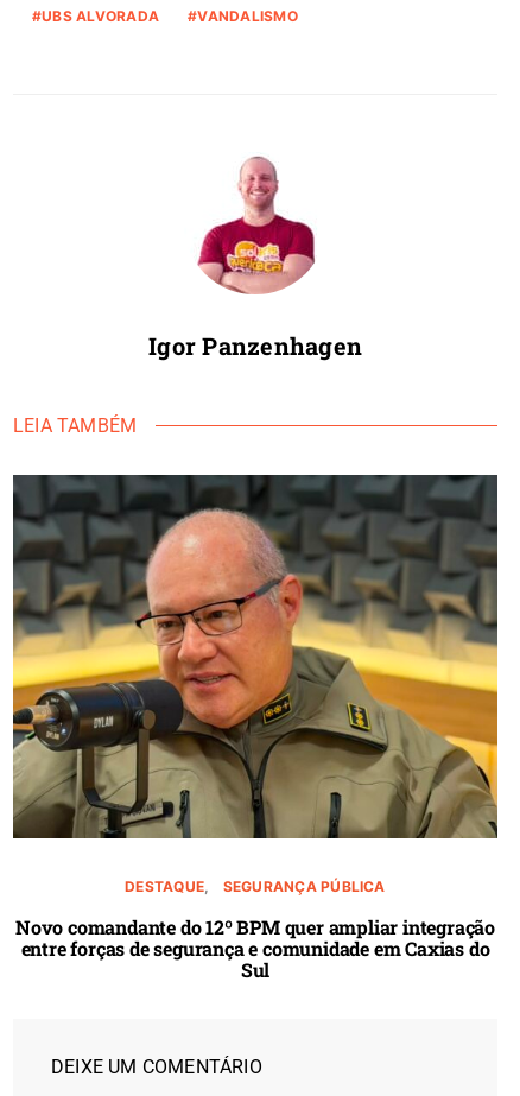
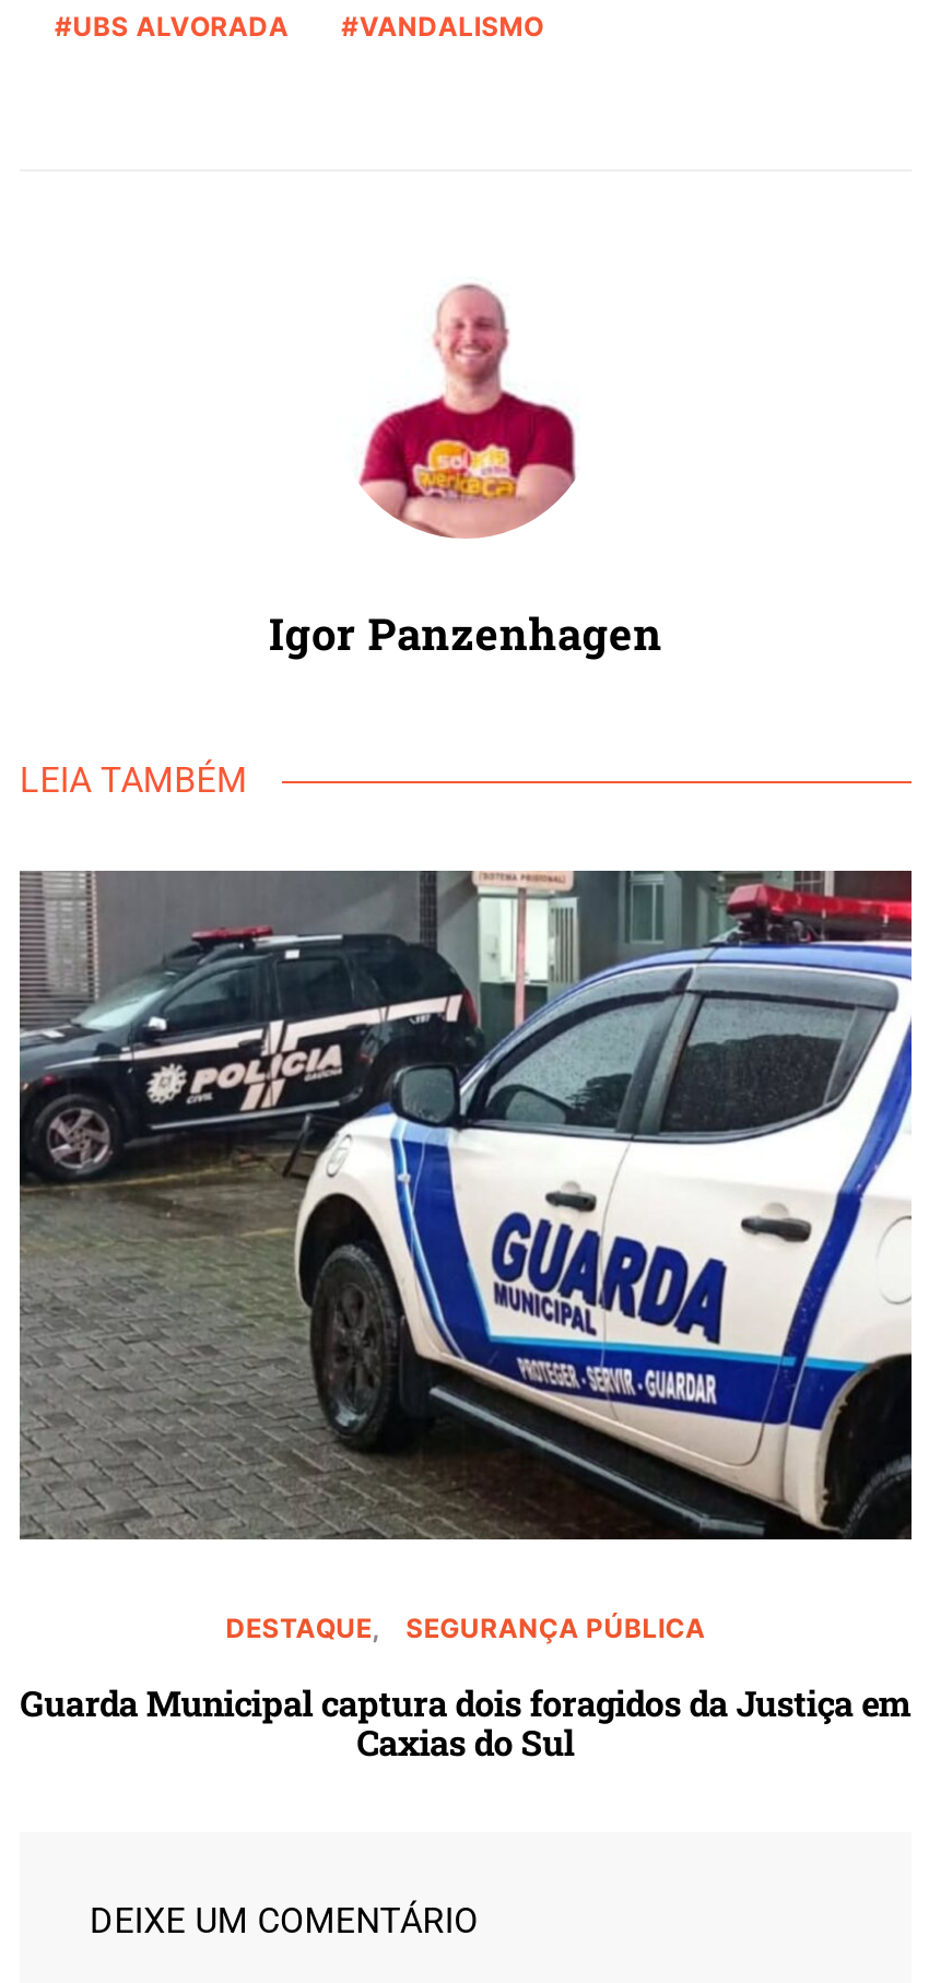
- [image]
+ [image]

- Novo comandante do 12º BPM quer ampliar integração
- entre forças de segurança e comunidade em Caxias do
- Sul
+ Guarda Municipal captura dois foragidos da Justiça em
+ Caxias do Sul
